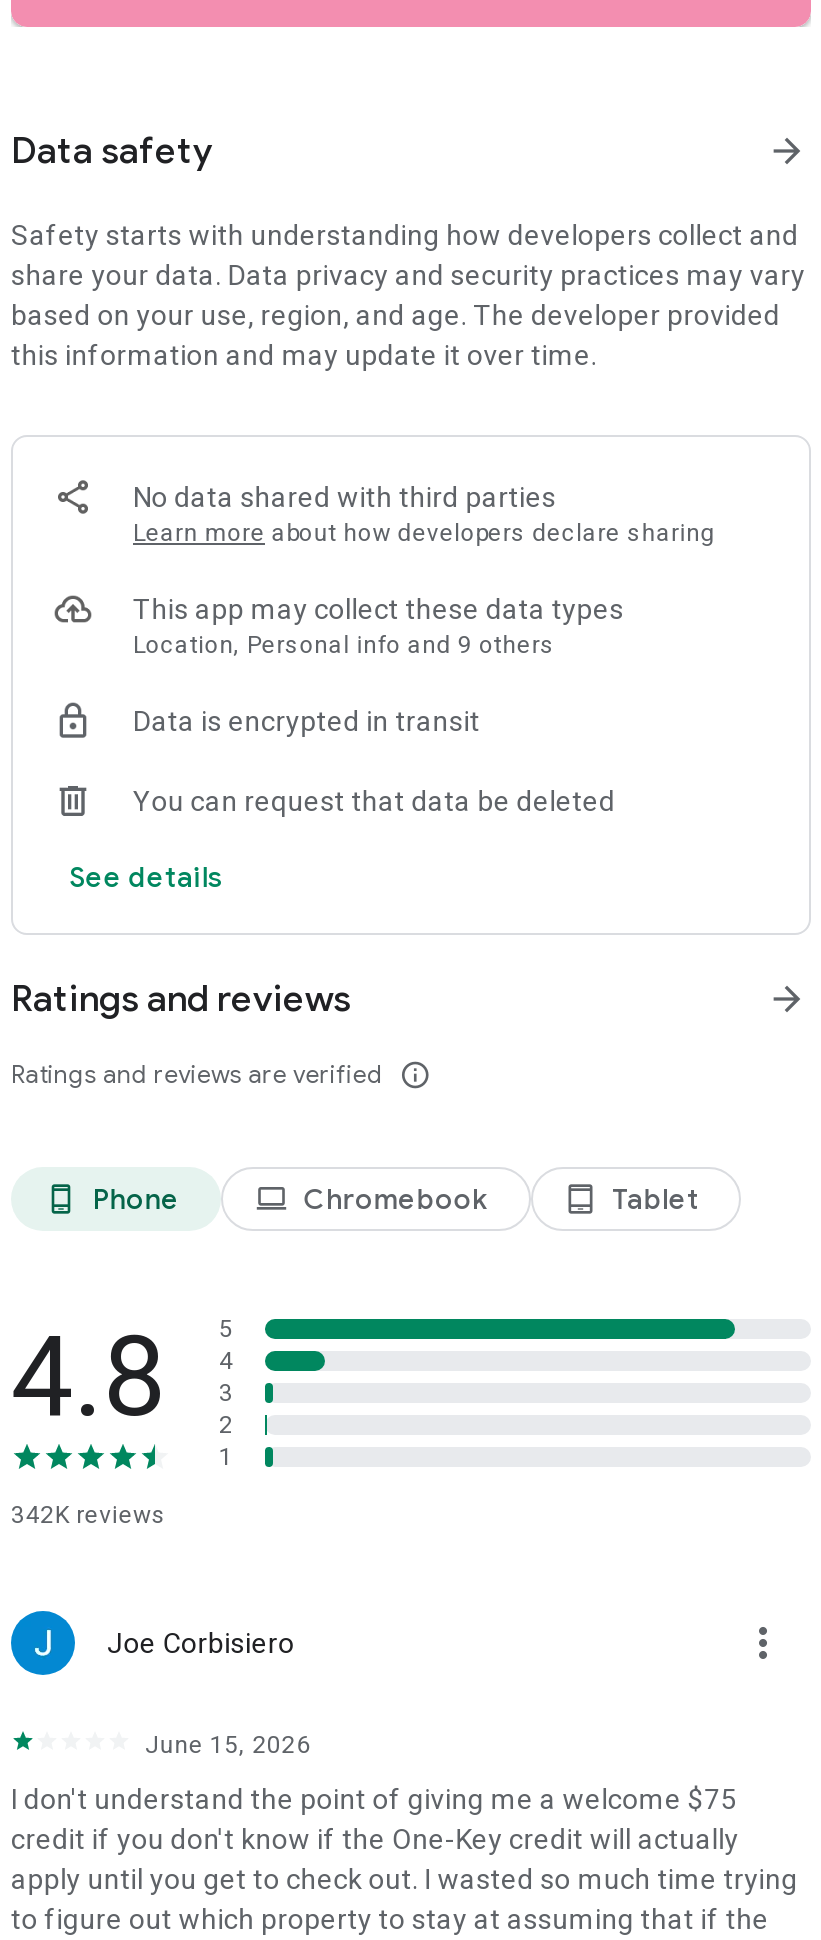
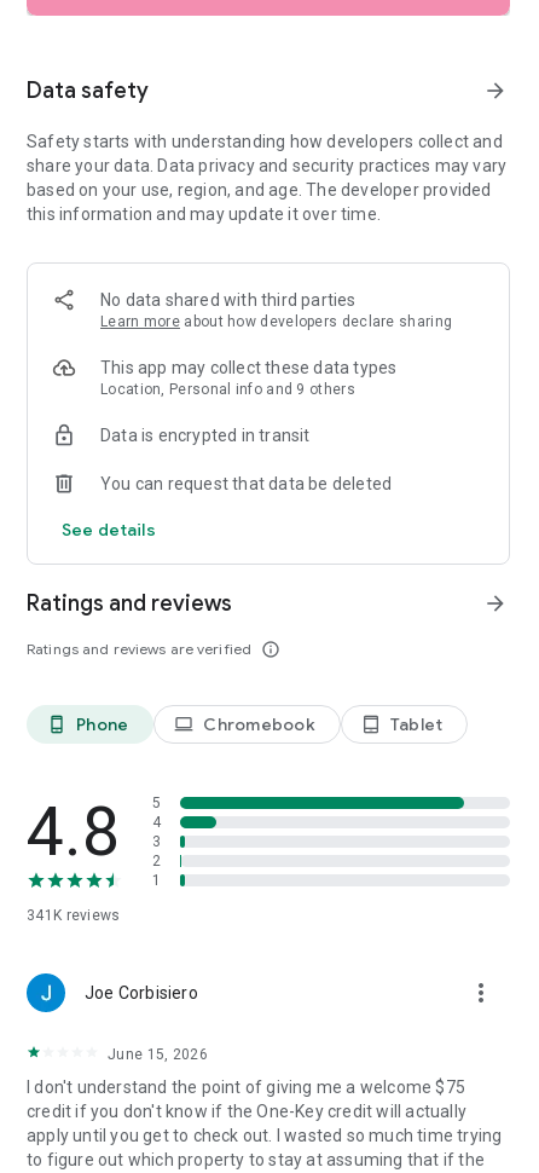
- 342K reviews
+ 341K reviews
